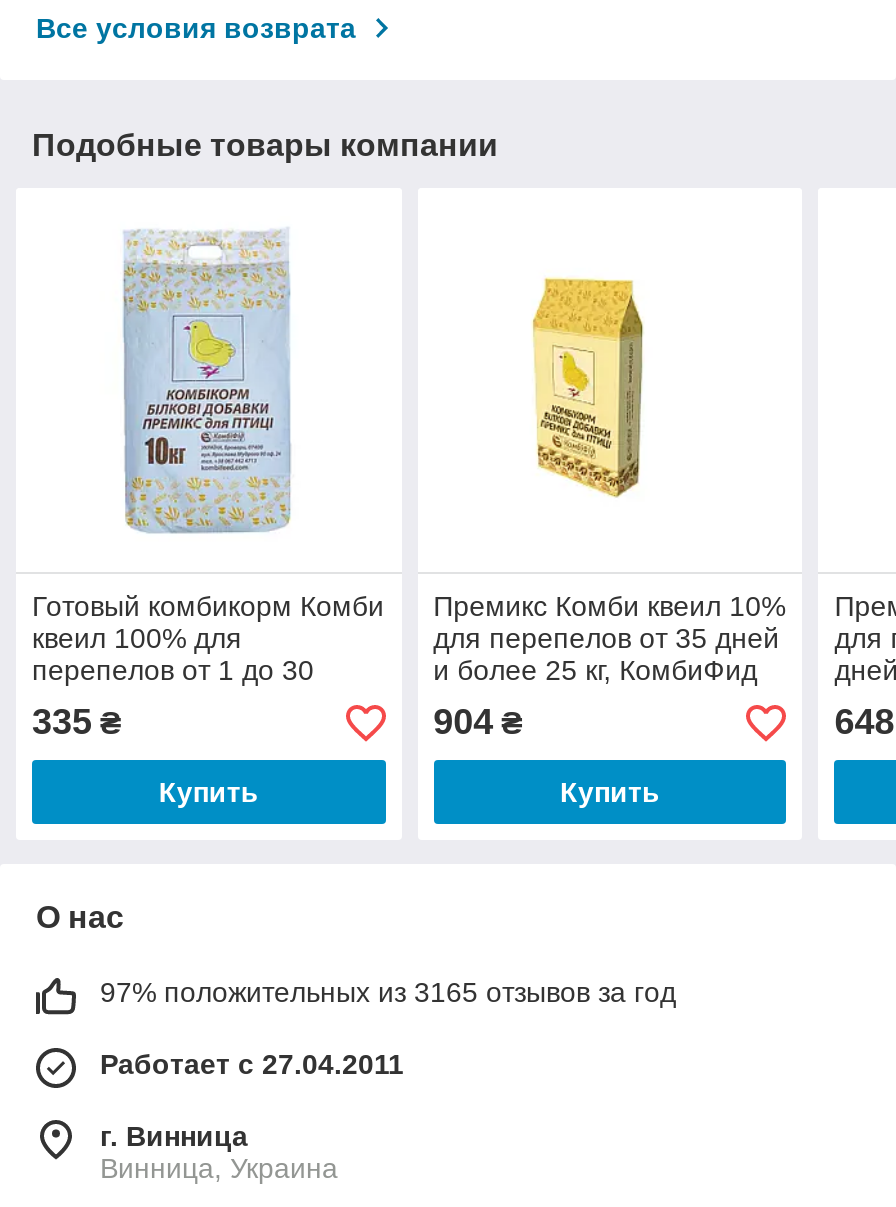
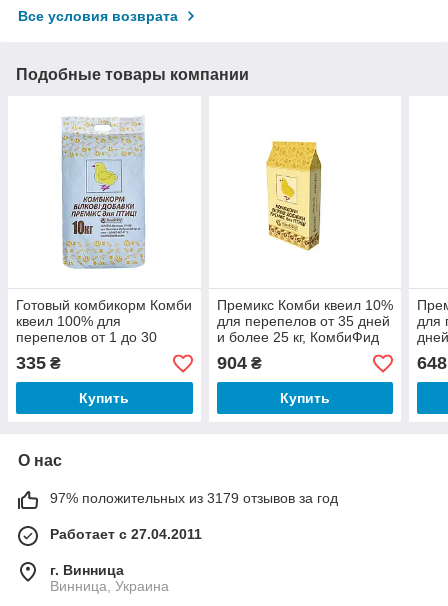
- 97% положительных из 3165 отзывов за год
+ 97% положительных из 3179 отзывов за год
